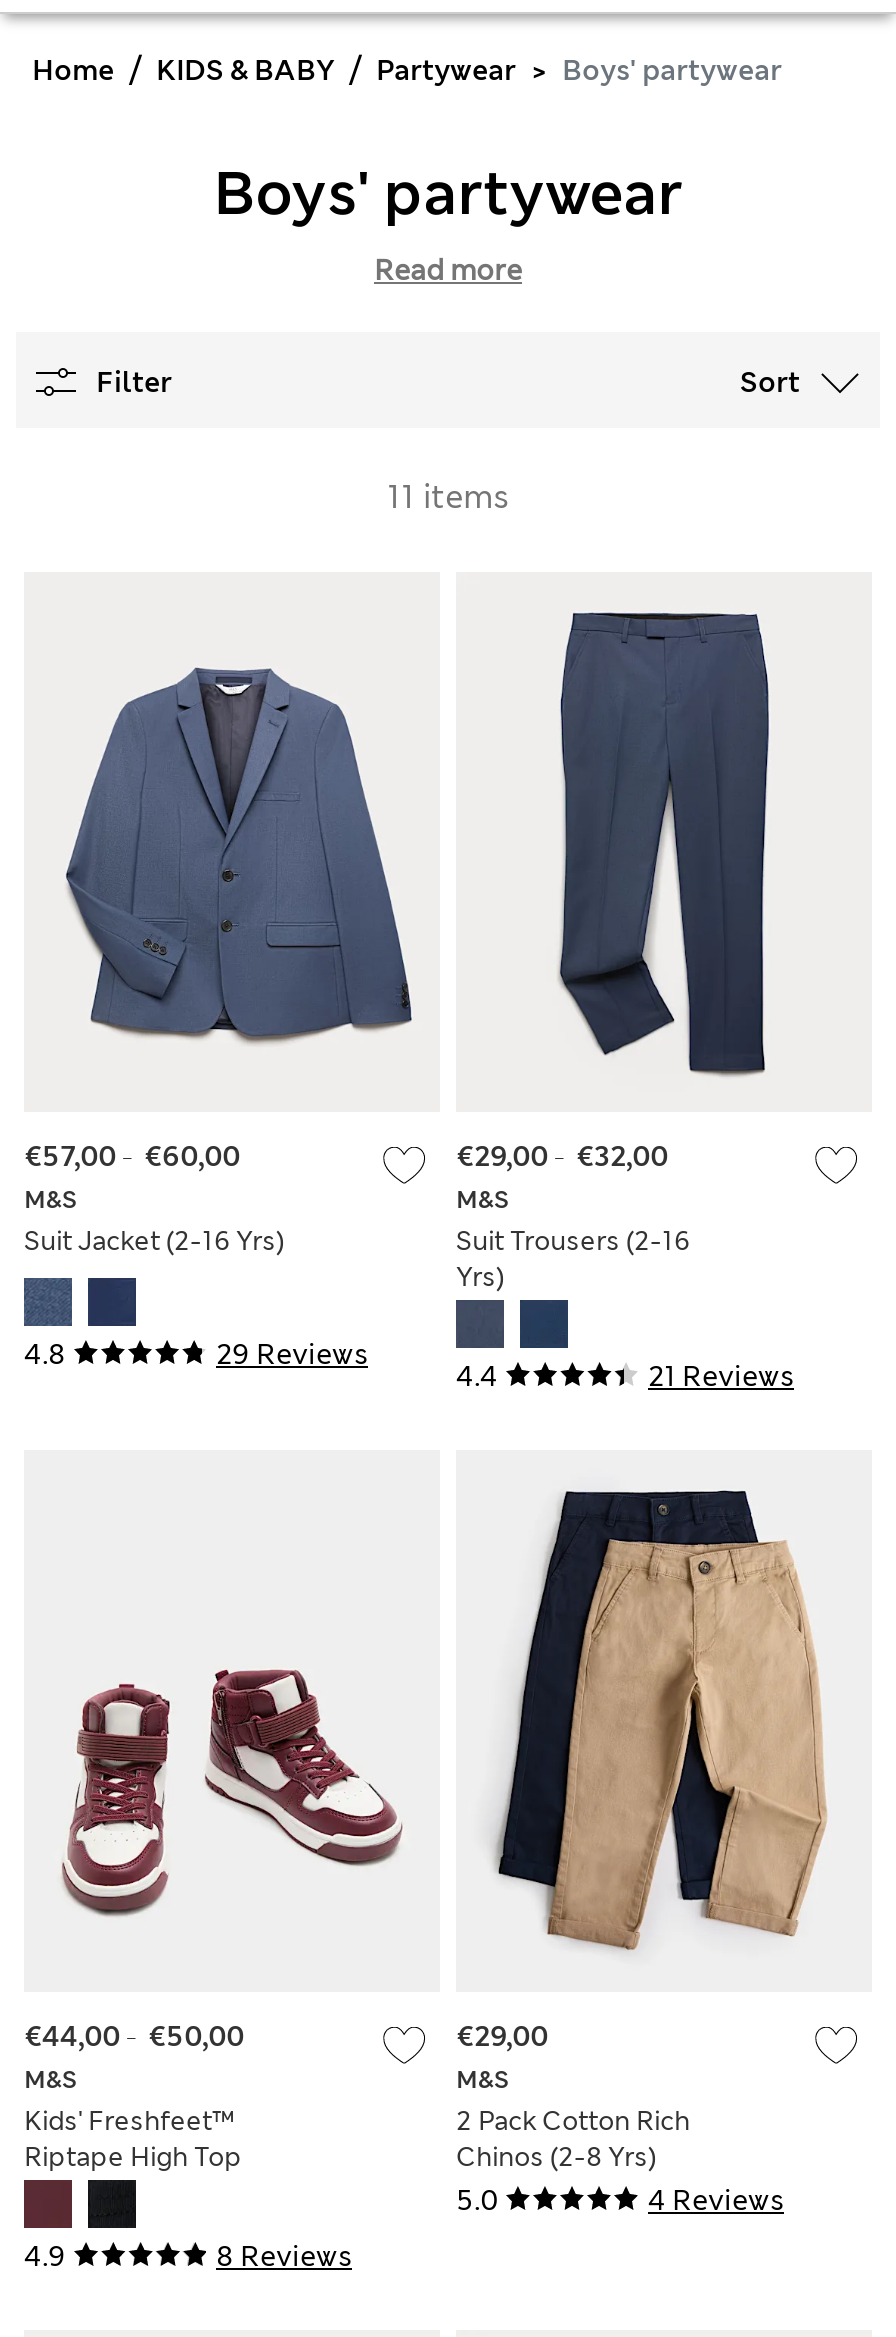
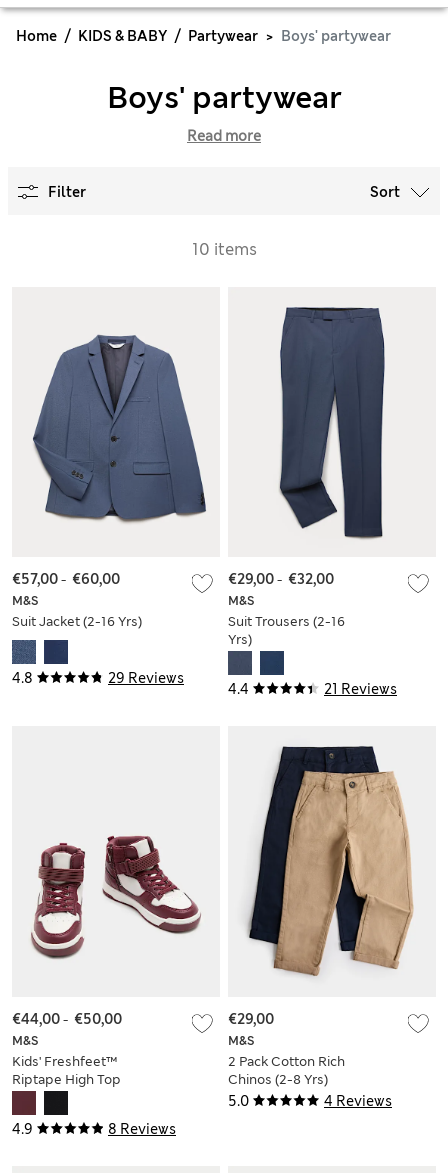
- 11 items
+ 10 items
